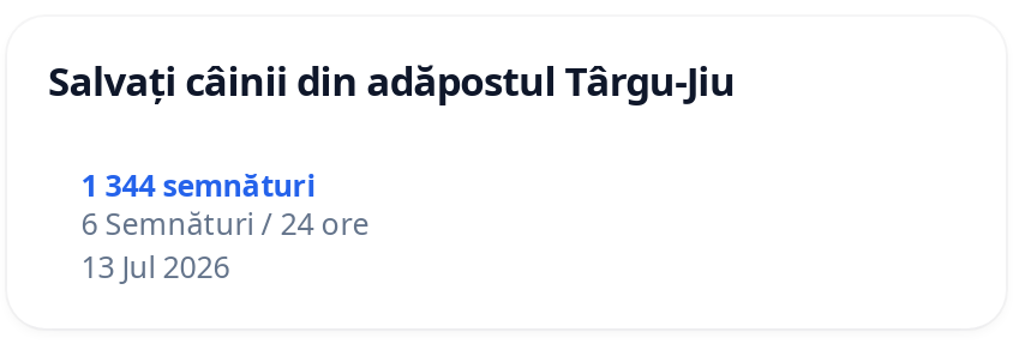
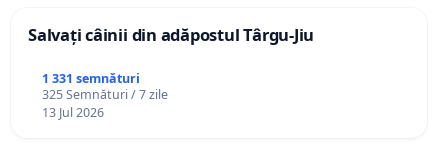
- 1 344 semnături
+ 1 331 semnături

- 6 Semnături / 24 ore
+ 325 Semnături / 7 zile
